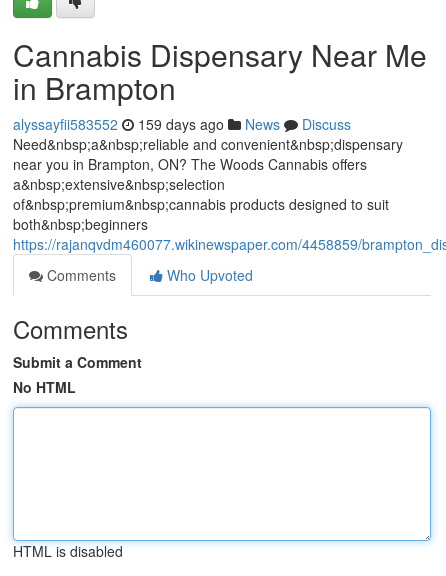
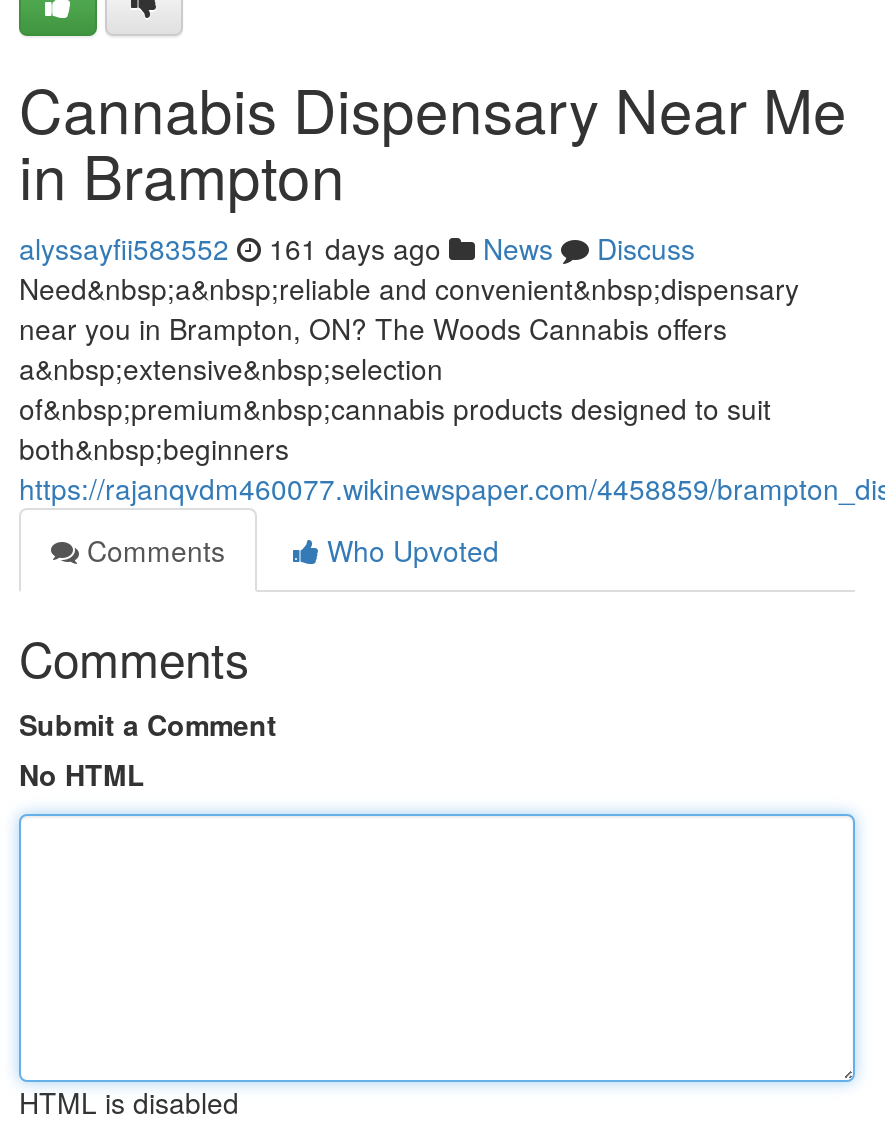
- alyssayfii583552 159 days ago News Discuss
+ alyssayfii583552 161 days ago News Discuss
